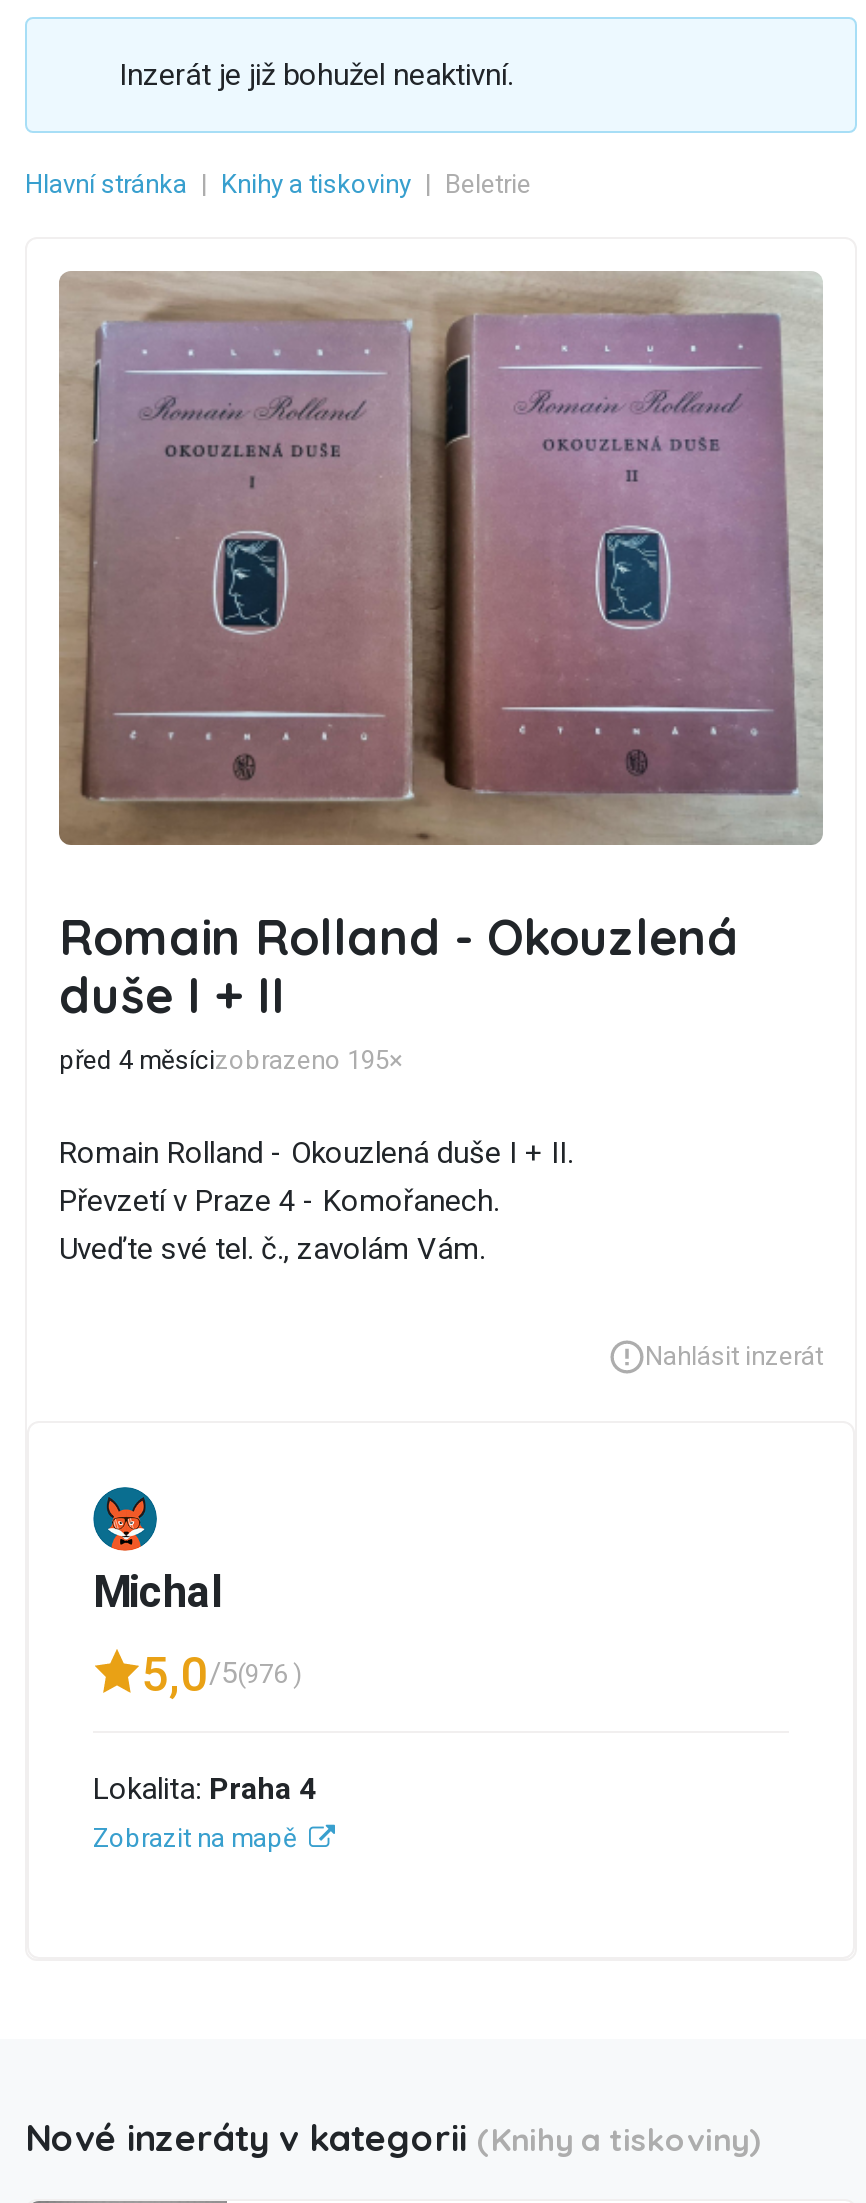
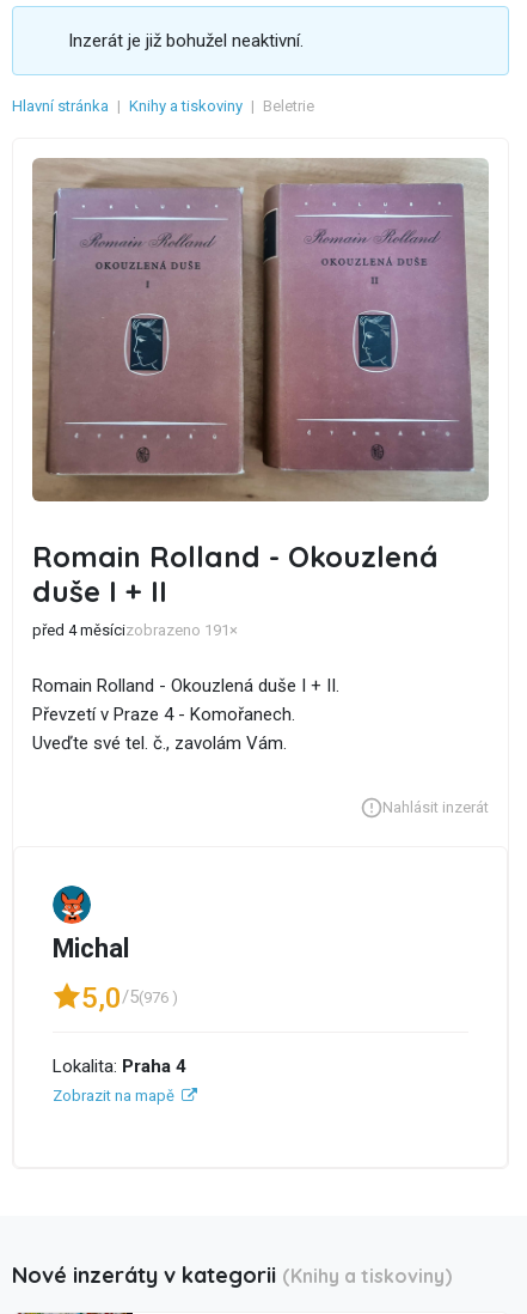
- před 4 měsícizobrazeno 195×
+ před 4 měsícizobrazeno 191×
